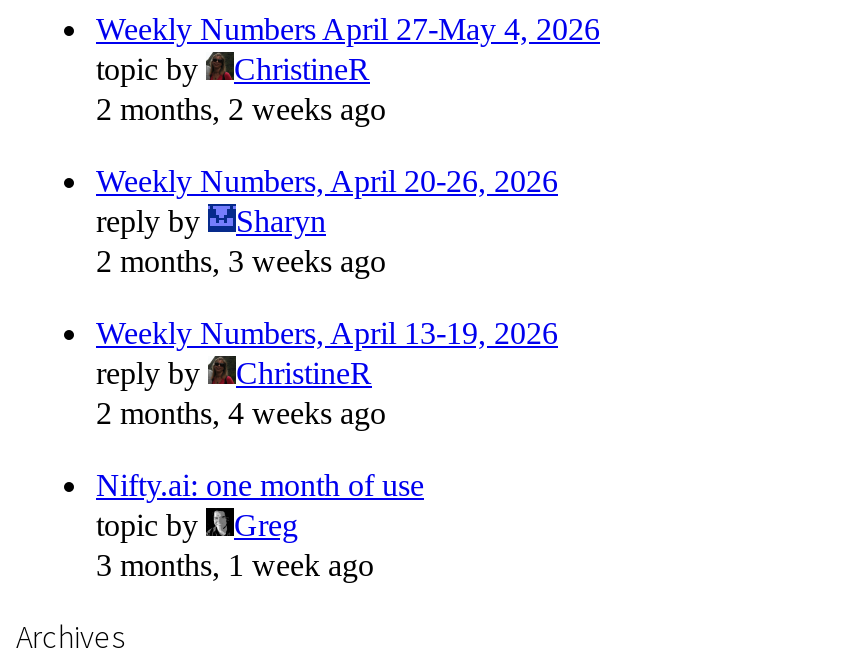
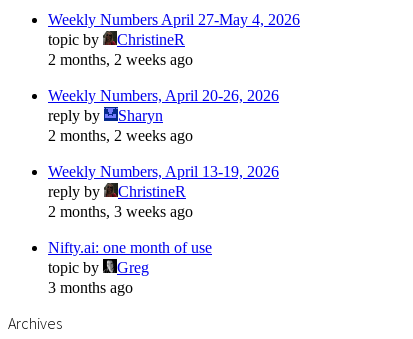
moved down: 2 months, 3 weeks ago

+ 2 months, 2 weeks ago

- 2 months, 4 weeks ago

- 3 months, 1 week ago
+ 3 months ago
